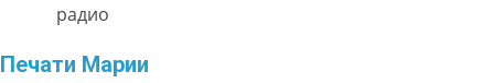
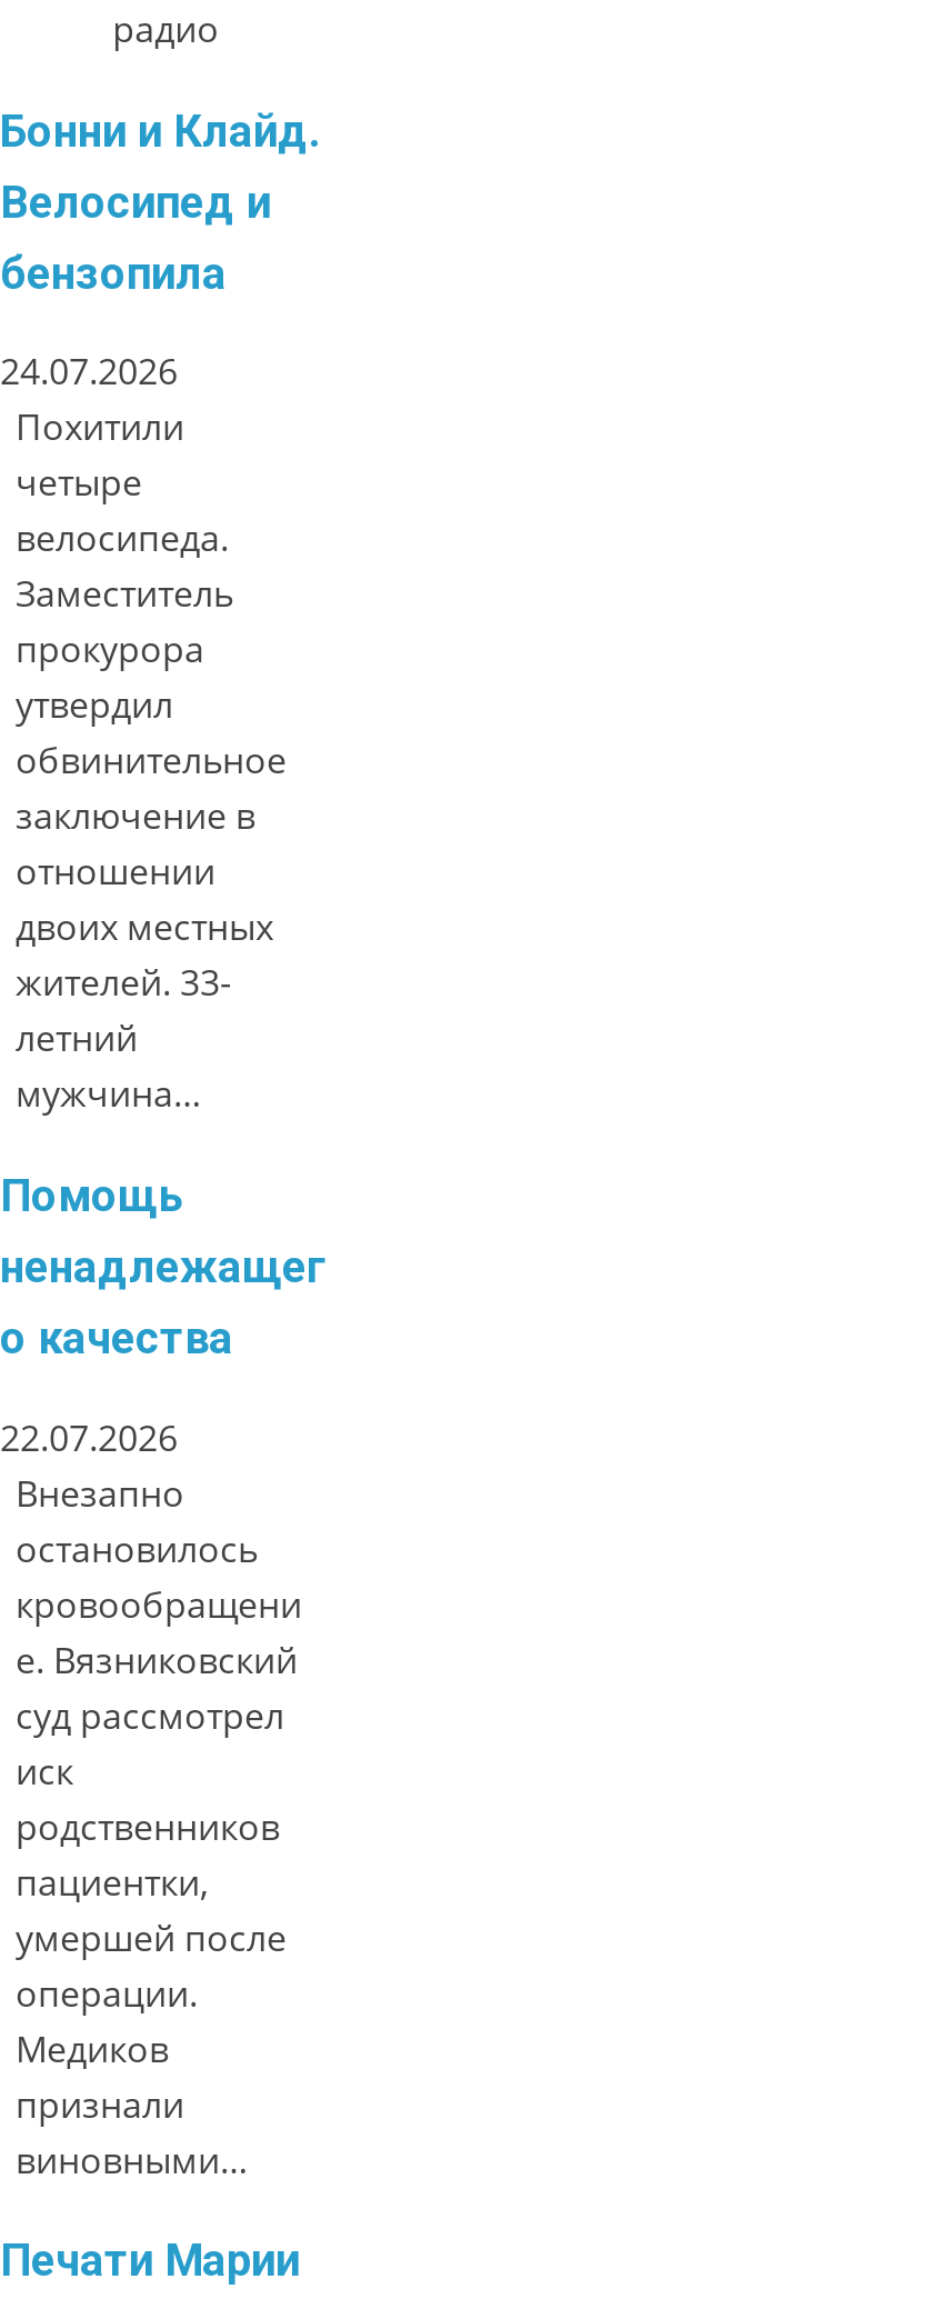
+ Бонни и Клайд.
+ Велосипед и
+ бензопила
+ 24.07.2026
+ Похитили
+ четыре
+ велосипеда.
+ Заместитель
+ прокурора
+ утвердил
+ обвинительное
+ заключение в
+ отношении
+ двоих местных
+ жителей. 33-
+ летний
+ мужчина…
+ Помощь
+ ненадлежащег
+ о качества
+ 22.07.2026
+ Внезапно
+ остановилось
+ кровообращени
+ е. Вязниковский
+ суд рассмотрел
+ иск
+ родственников
+ пациентки,
+ умершей после
+ операции.
+ Медиков
+ признали
+ виновными…
